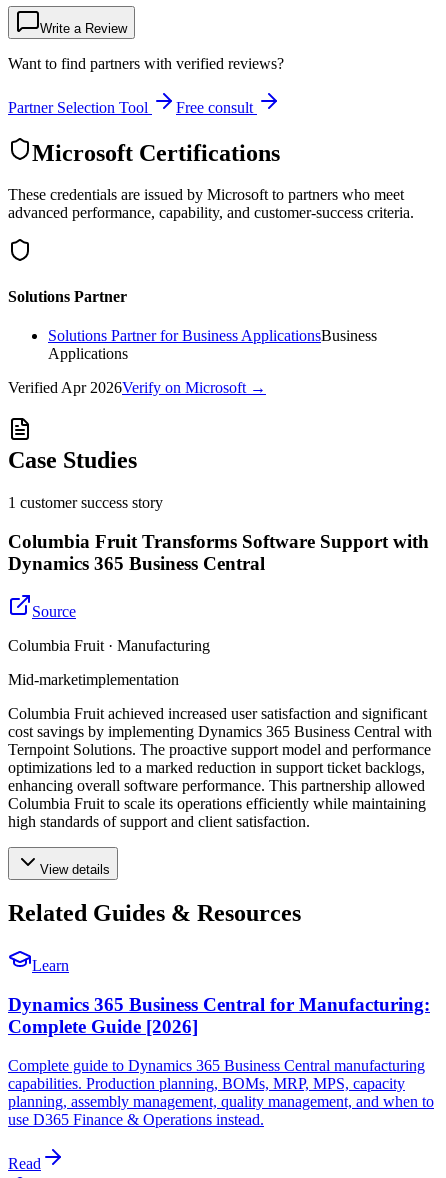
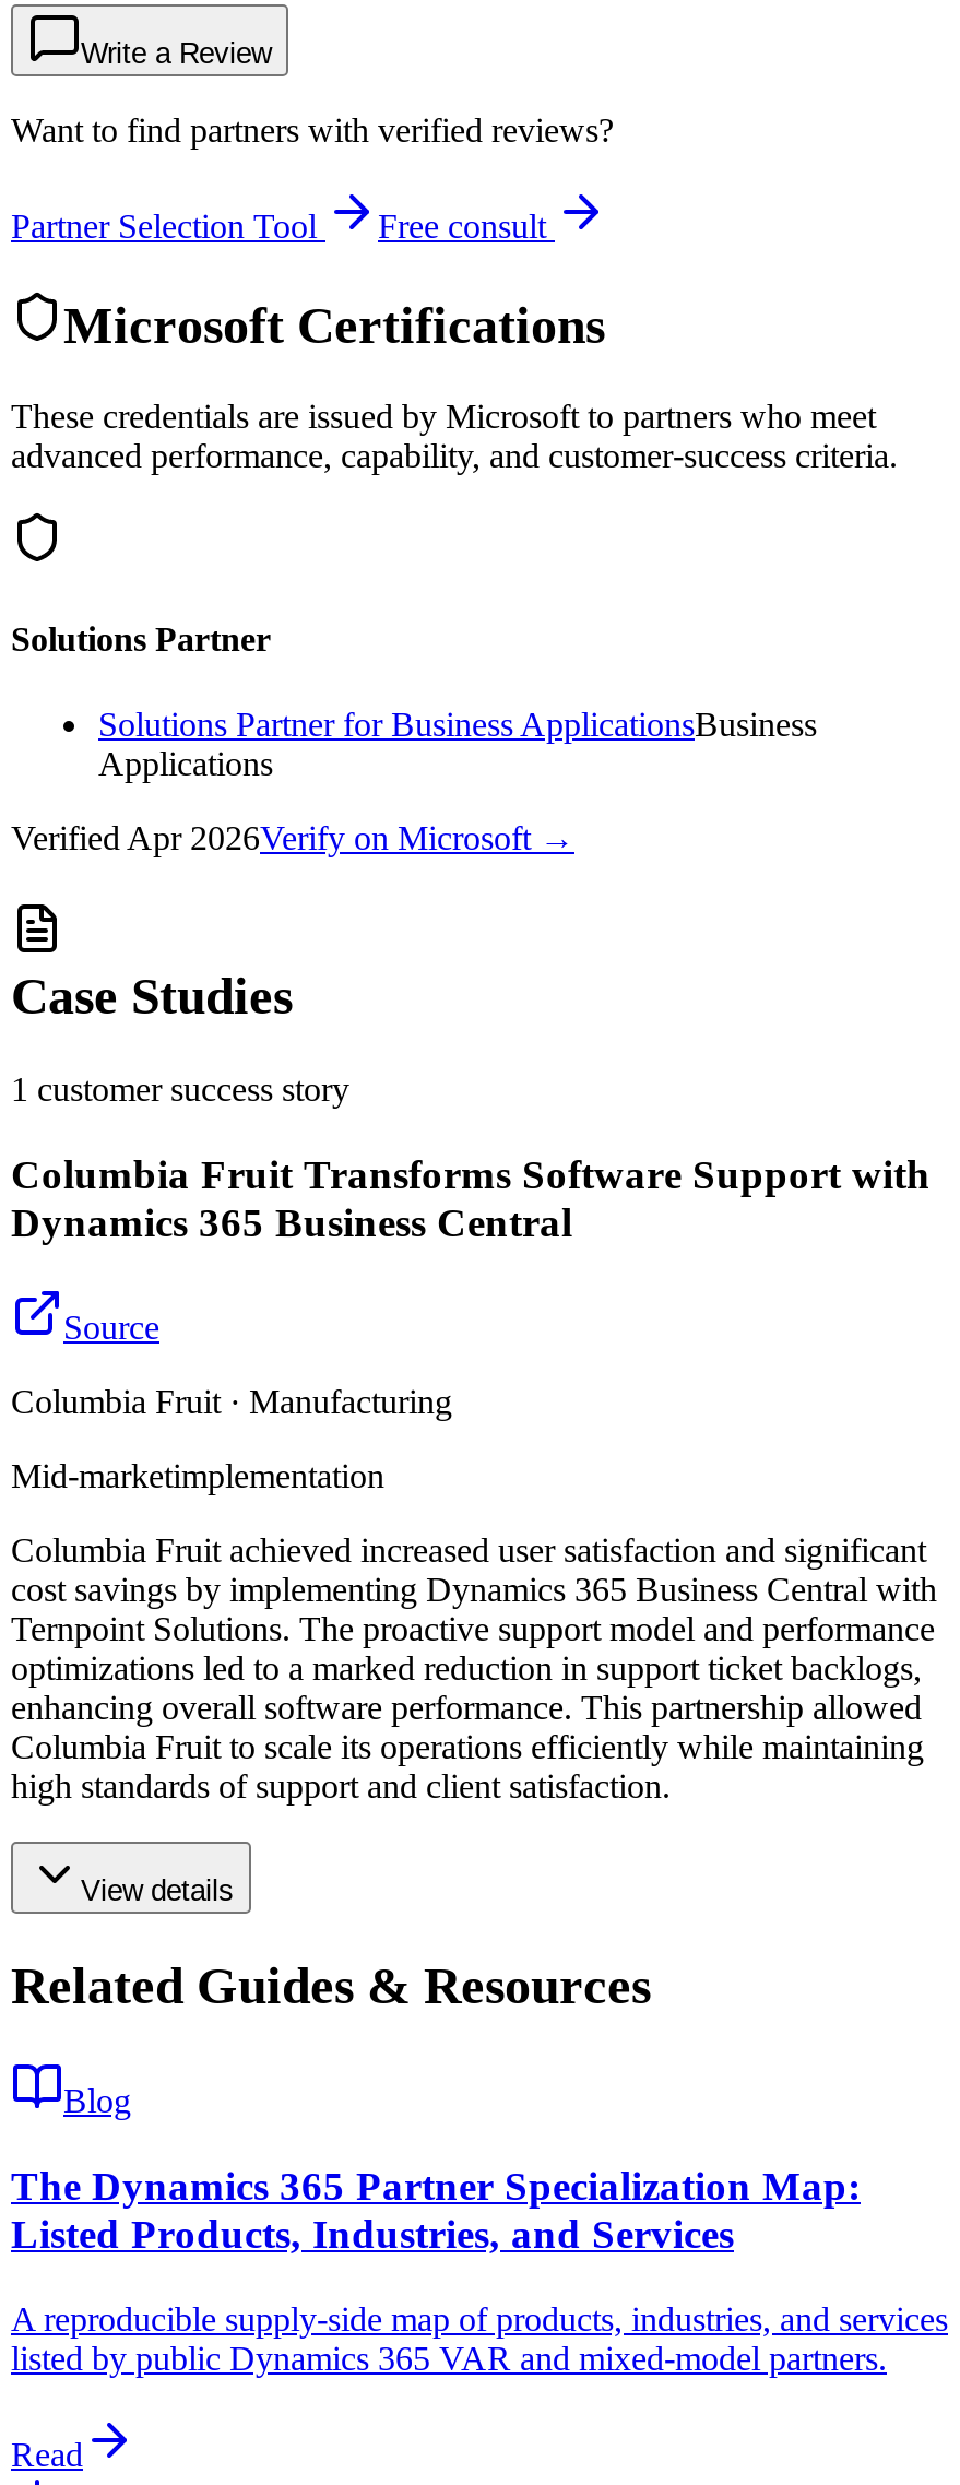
- Learn
+ Blog

- Dynamics 365 Business Central for Manufacturing:
- Complete Guide [2026]
+ The Dynamics 365 Partner Specialization Map:
+ Listed Products, Industries, and Services

- Complete guide to Dynamics 365 Business Central manufacturing
- capabilities. Production planning, BOMs, MRP, MPS, capacity
- planning, assembly management, quality management, and when to
- use D365 Finance & Operations instead.
+ A reproducible supply-side map of products, industries, and services
+ listed by public Dynamics 365 VAR and mixed-model partners.
